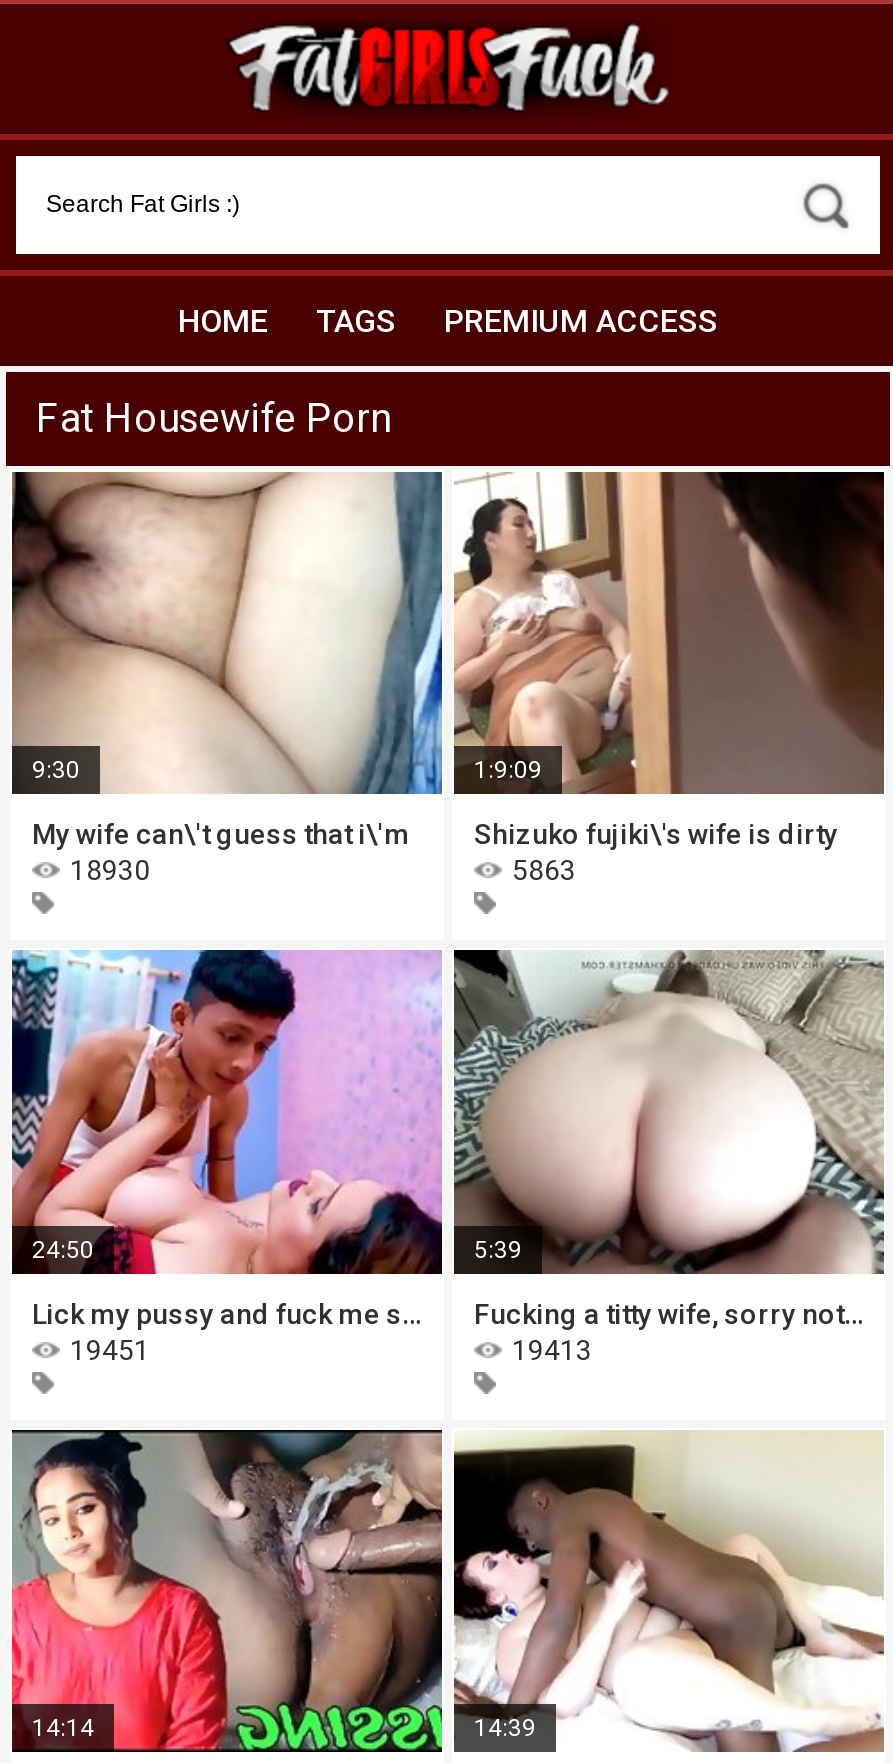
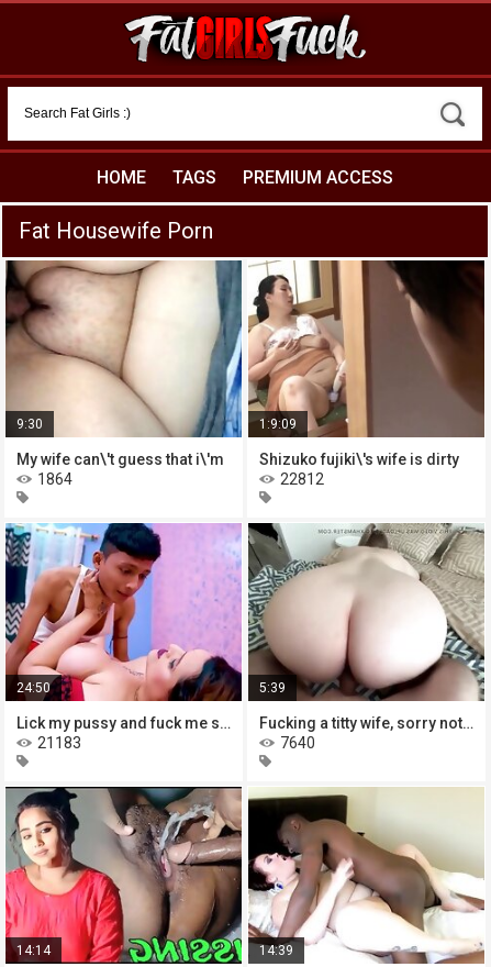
- 18930
+ 1864

- 5863
+ 22812

- 19451
+ 21183

- 19413
+ 7640
